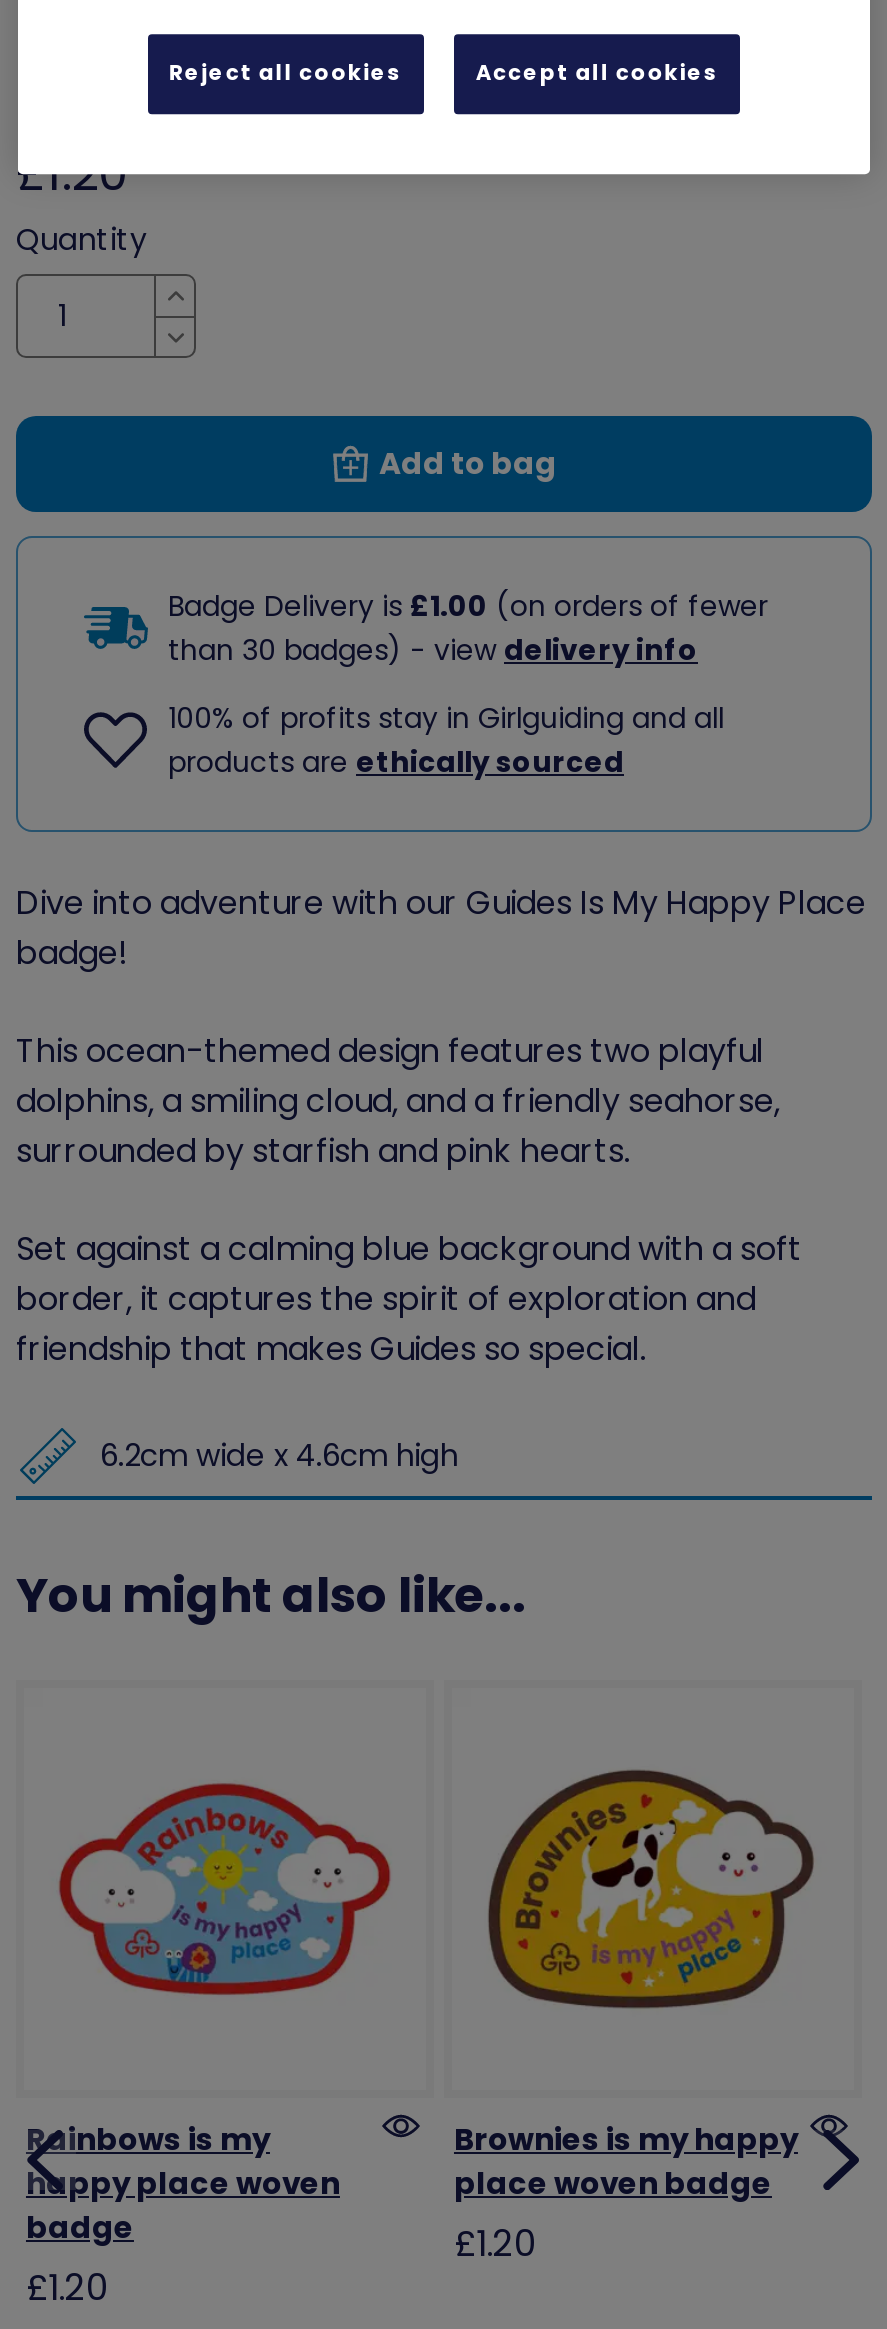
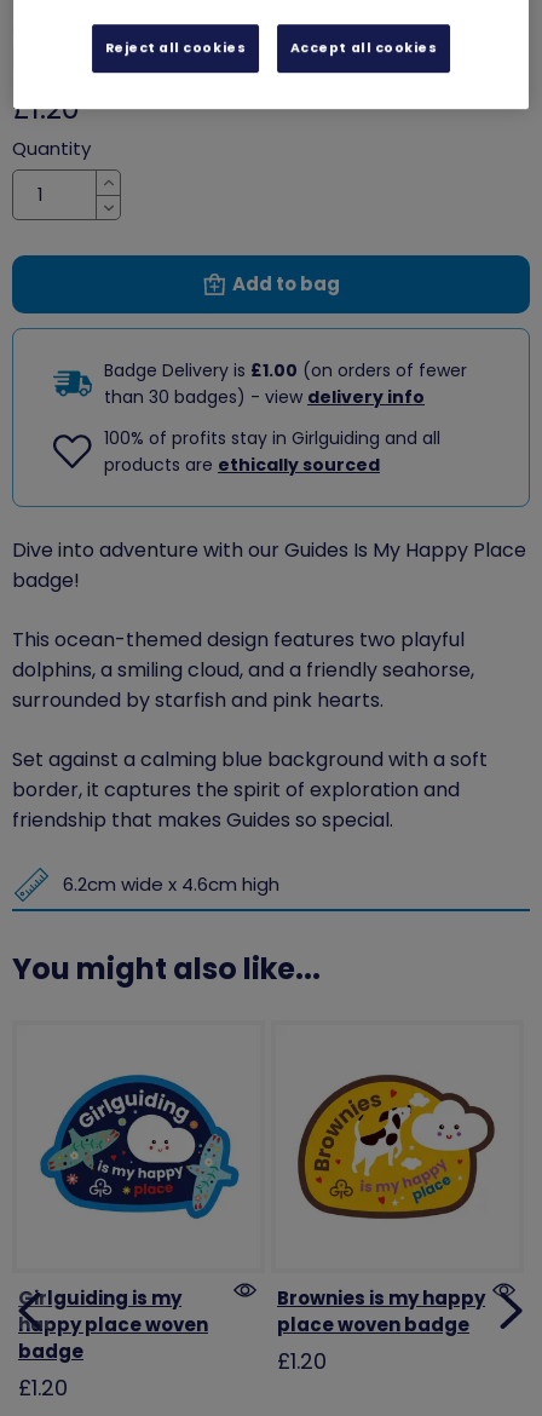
- [image]
+ [image]

- Rainbows is my
+ Girlguiding is my
